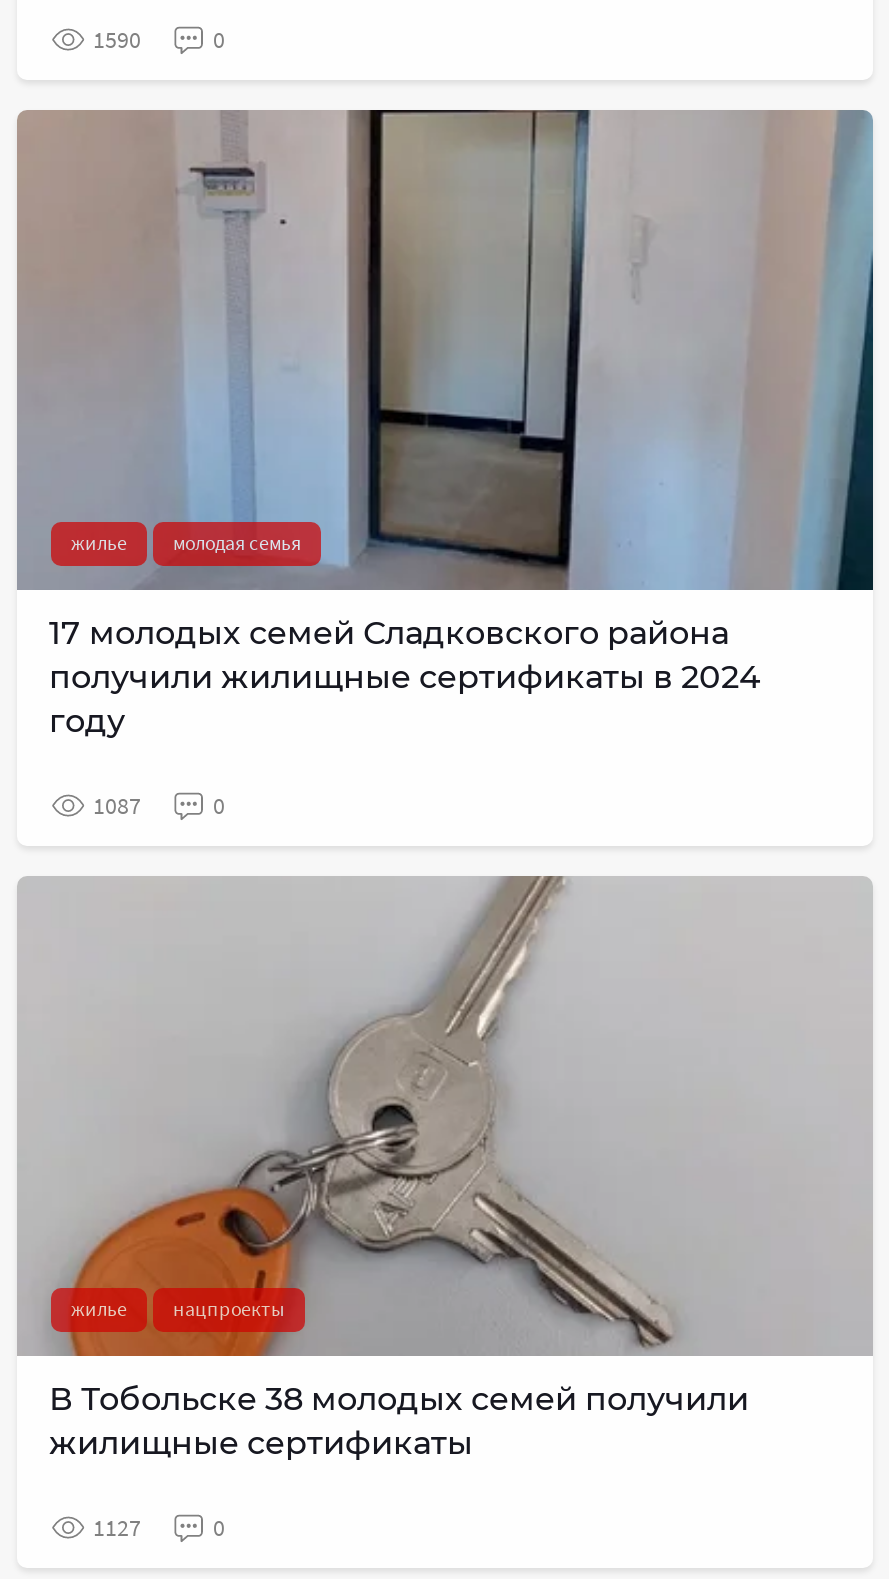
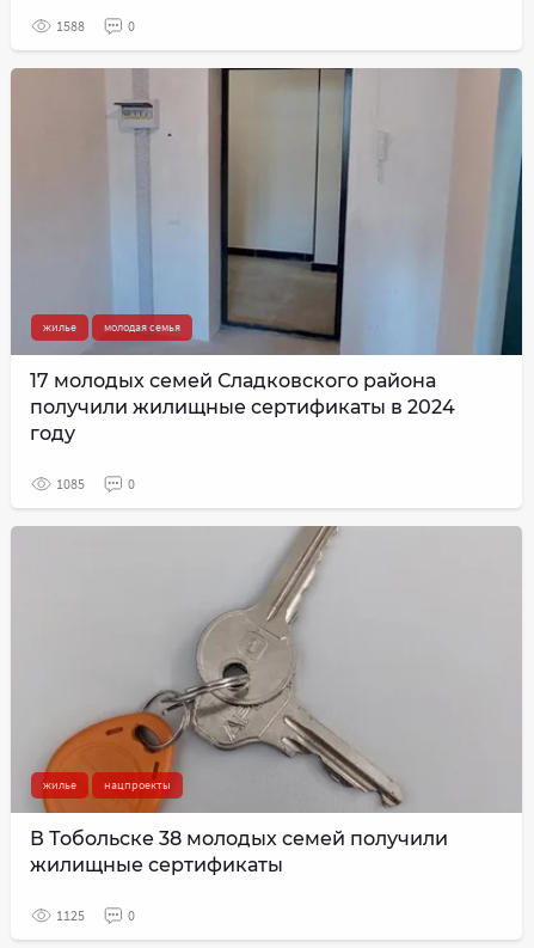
- 1590
+ 1588

- 1087
+ 1085

- 1127
+ 1125
